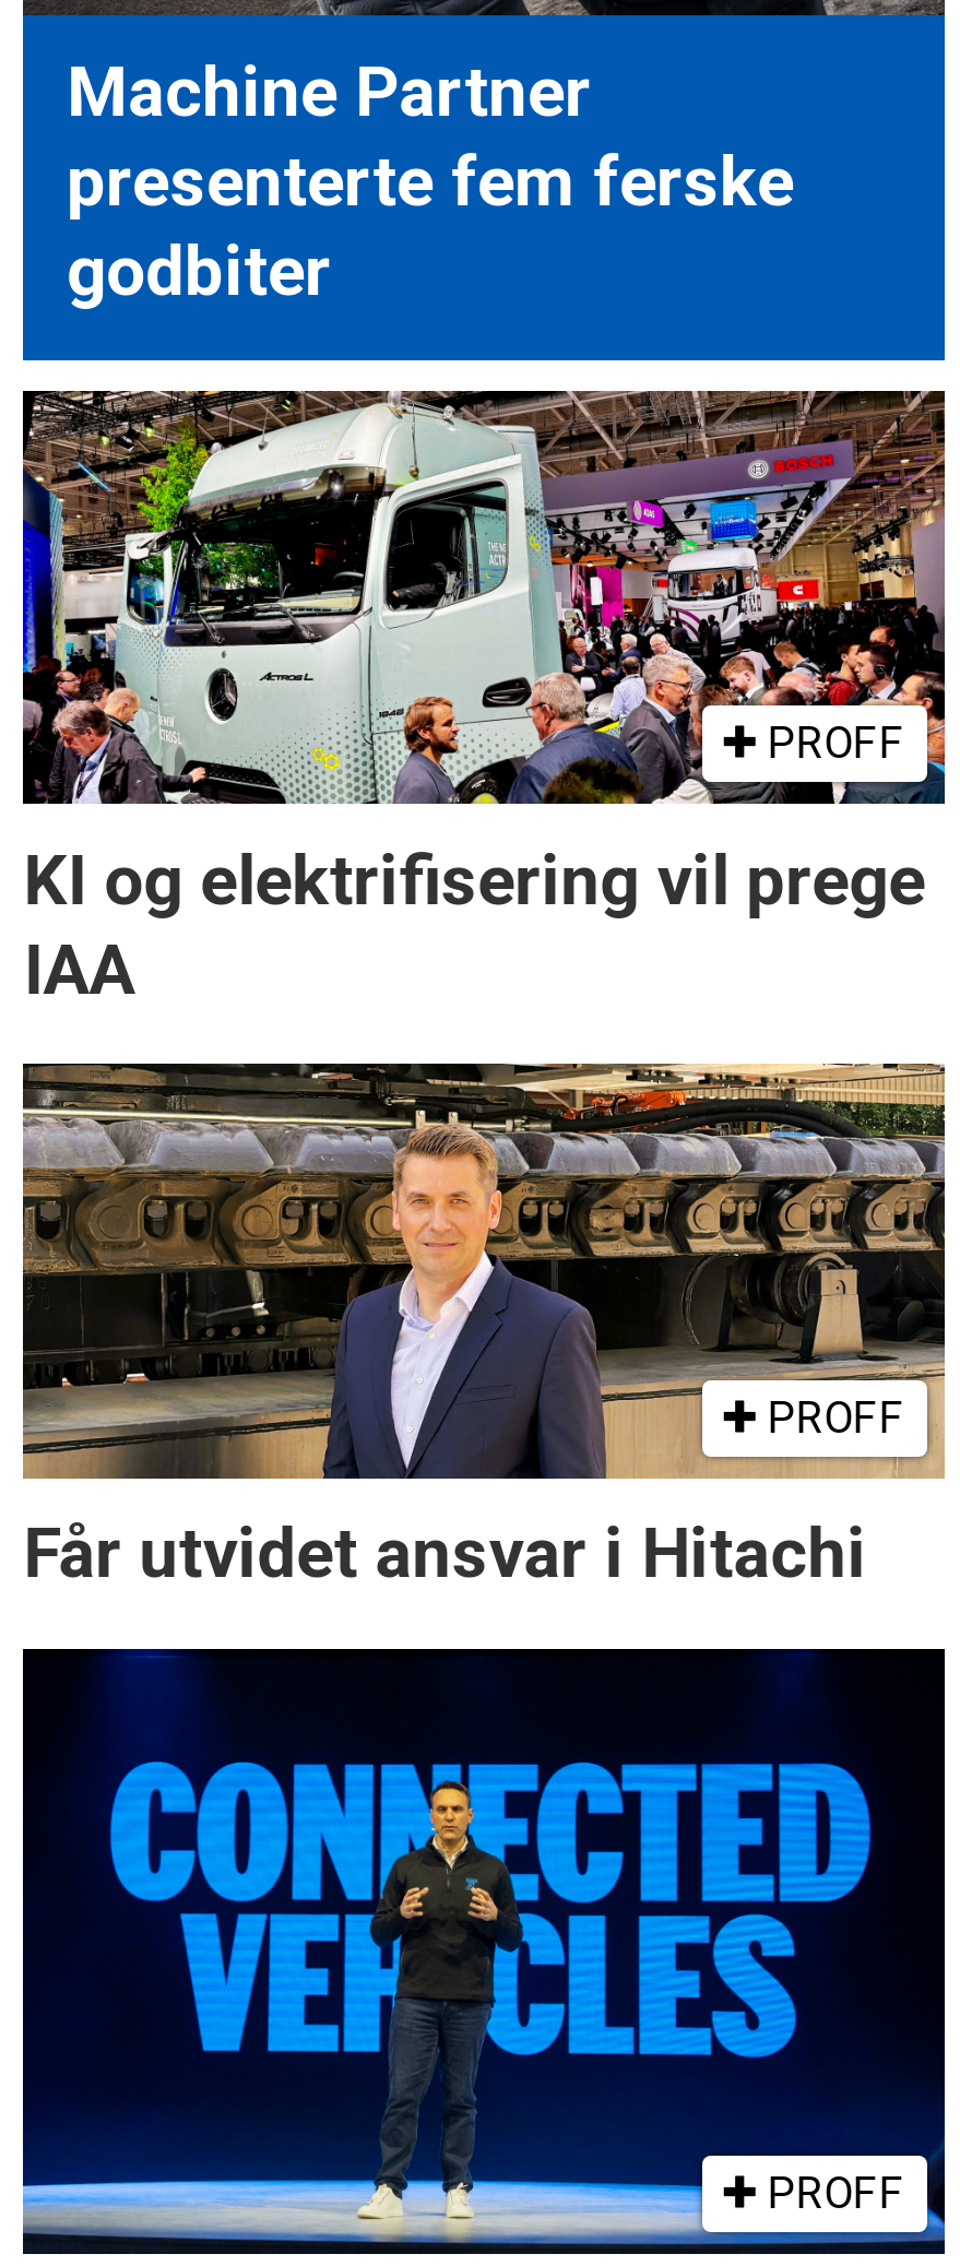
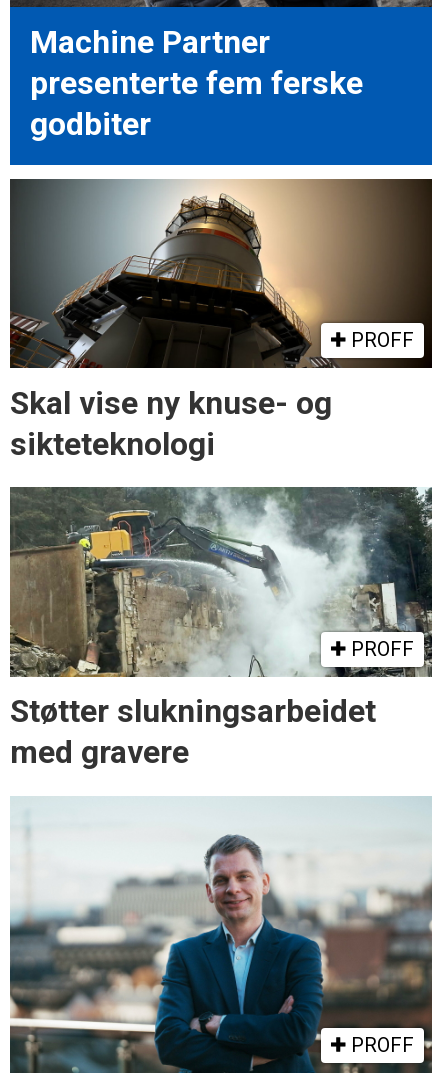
- [image]
- KI og elektrifisering vil prege
- IAA
+ [image]
+ Skal vise ny knuse- og
+ sikteteknologi

- [image]
- Får utvidet ansvar i Hitachi
+ [image]
+ Støtter slukningsarbeidet
+ med gravere

- [image]
+ [image]
